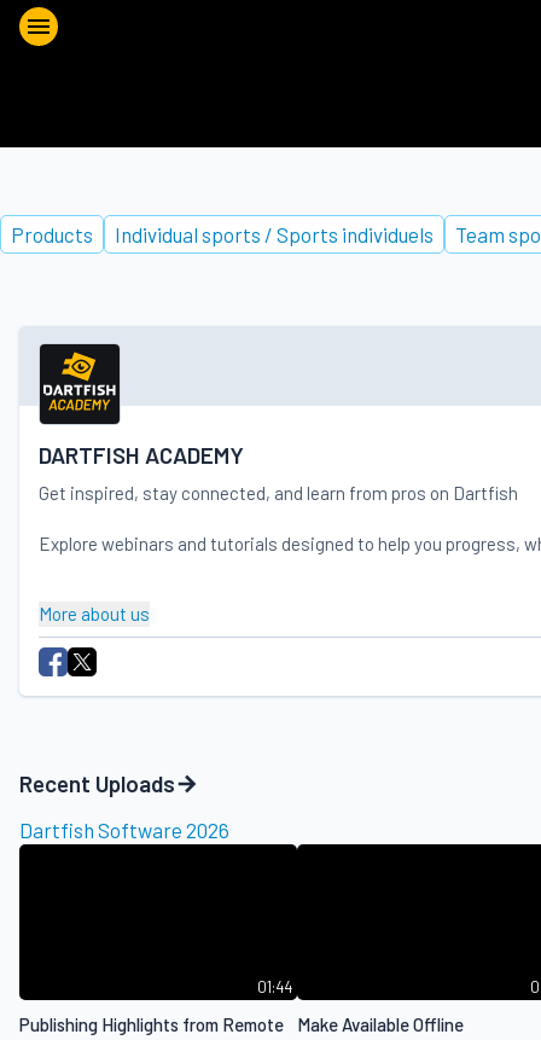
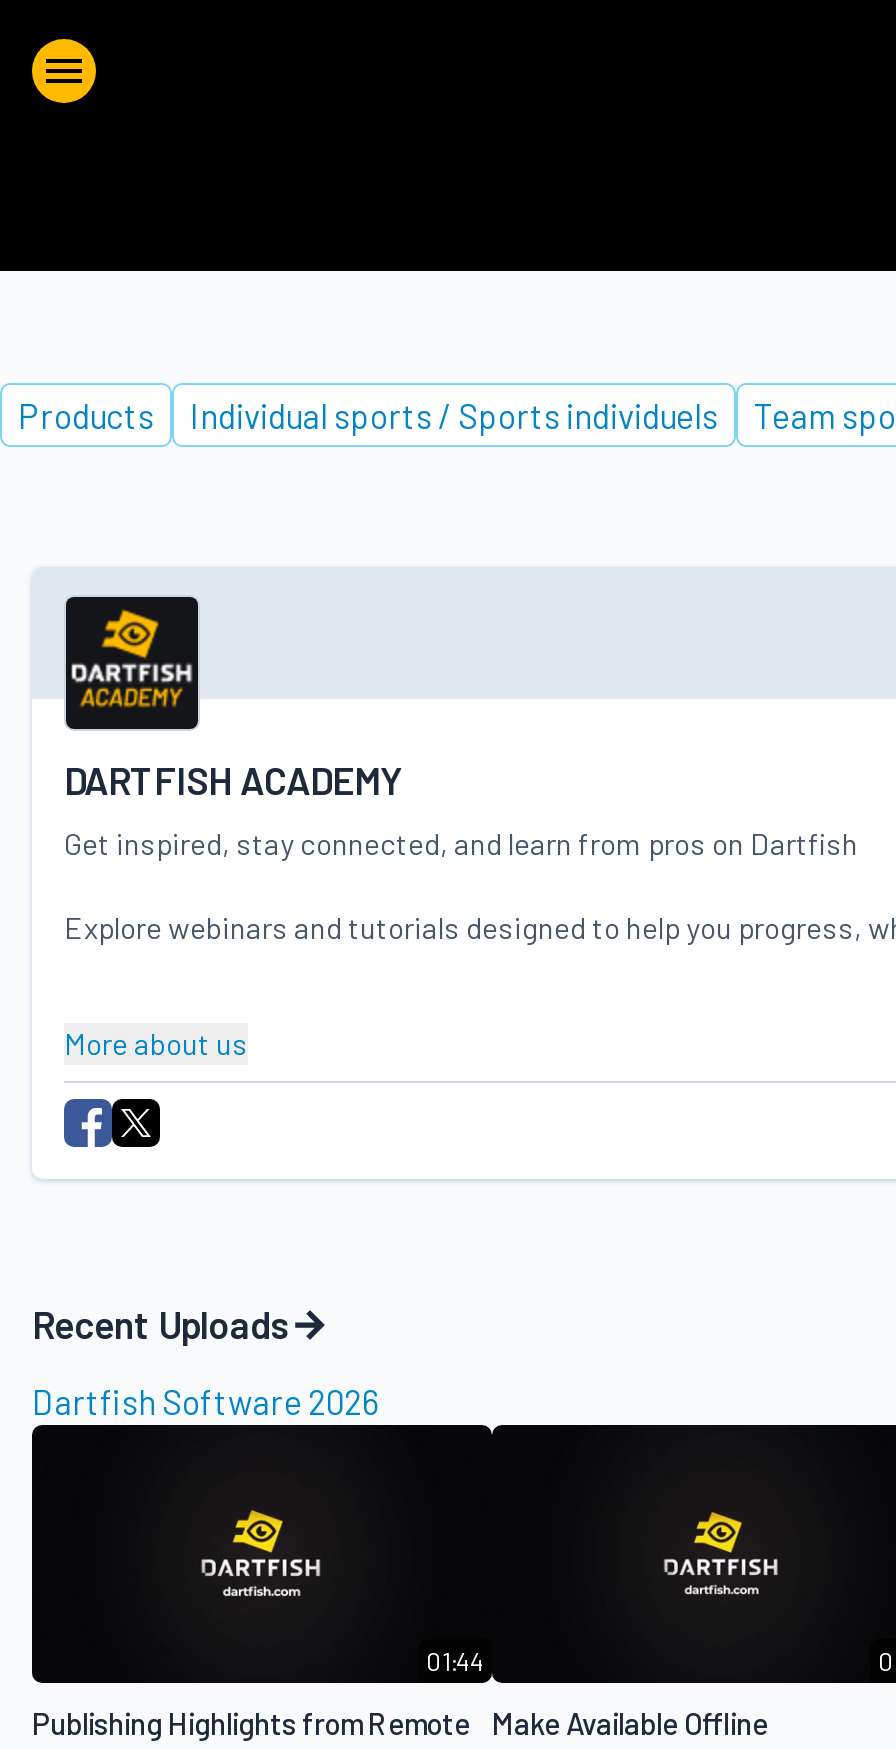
+ [image]

+ [image]
